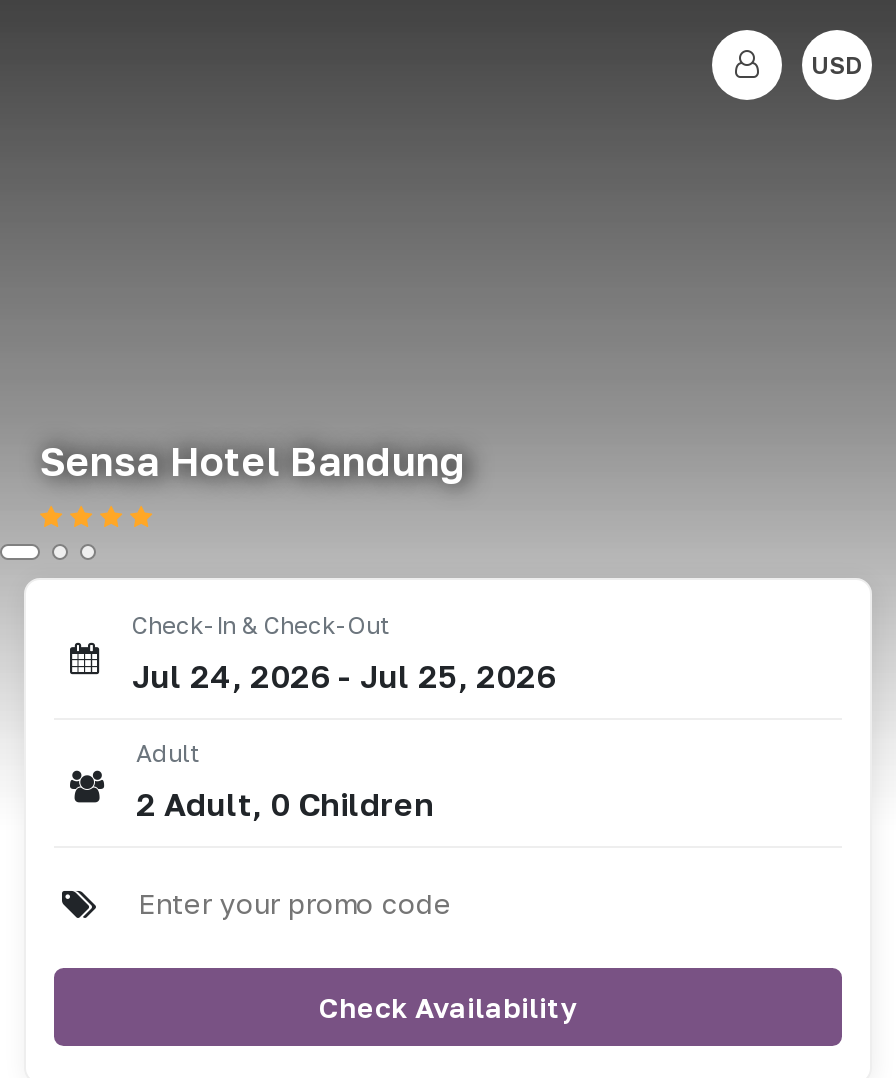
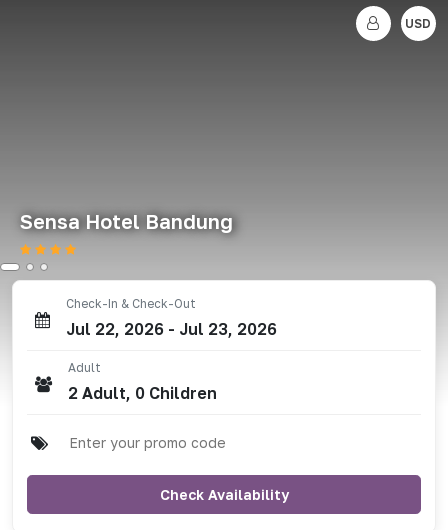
- Jul 24, 2026 - Jul 25, 2026
+ Jul 22, 2026 - Jul 23, 2026
